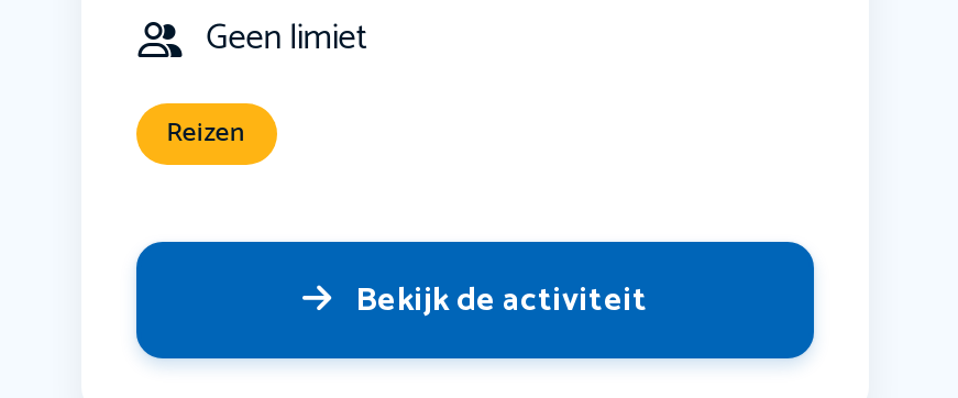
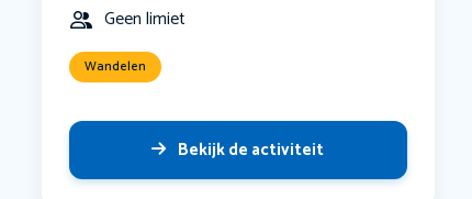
- Reizen
+ Wandelen
